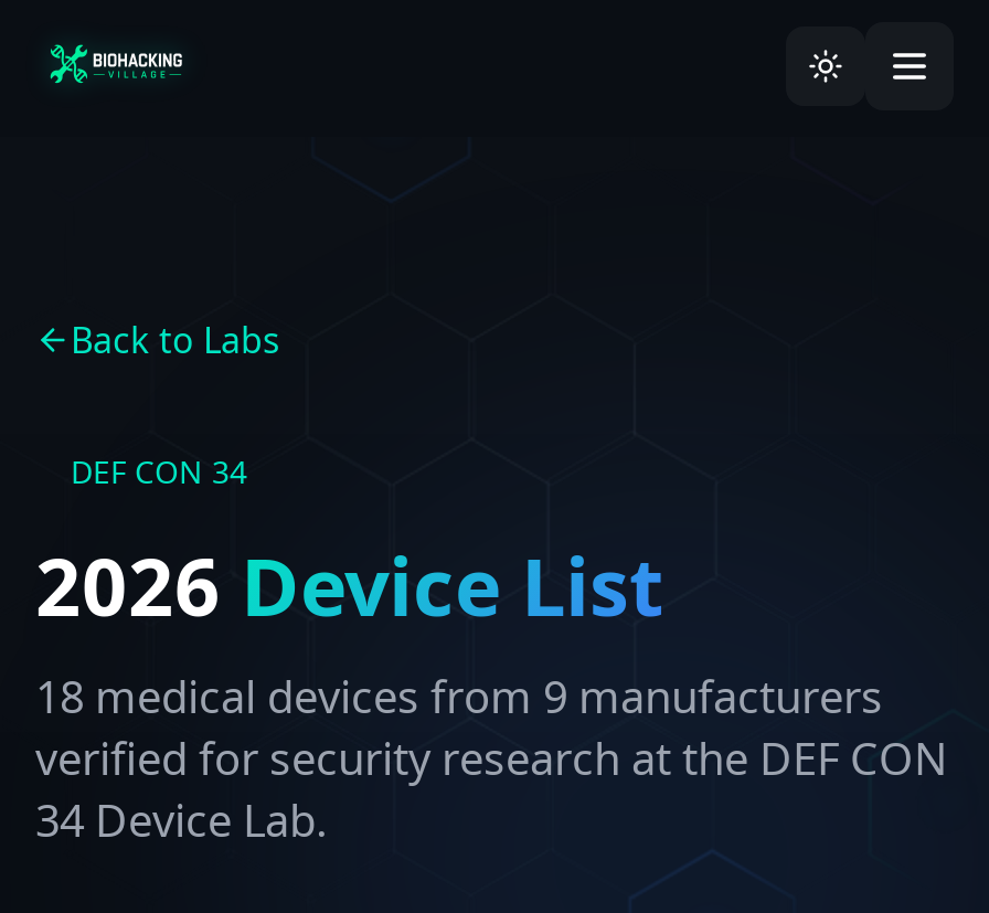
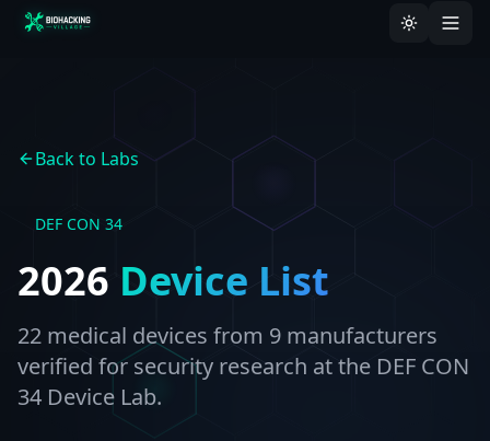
- 18 medical devices from 9 manufacturers
+ 22 medical devices from 9 manufacturers
